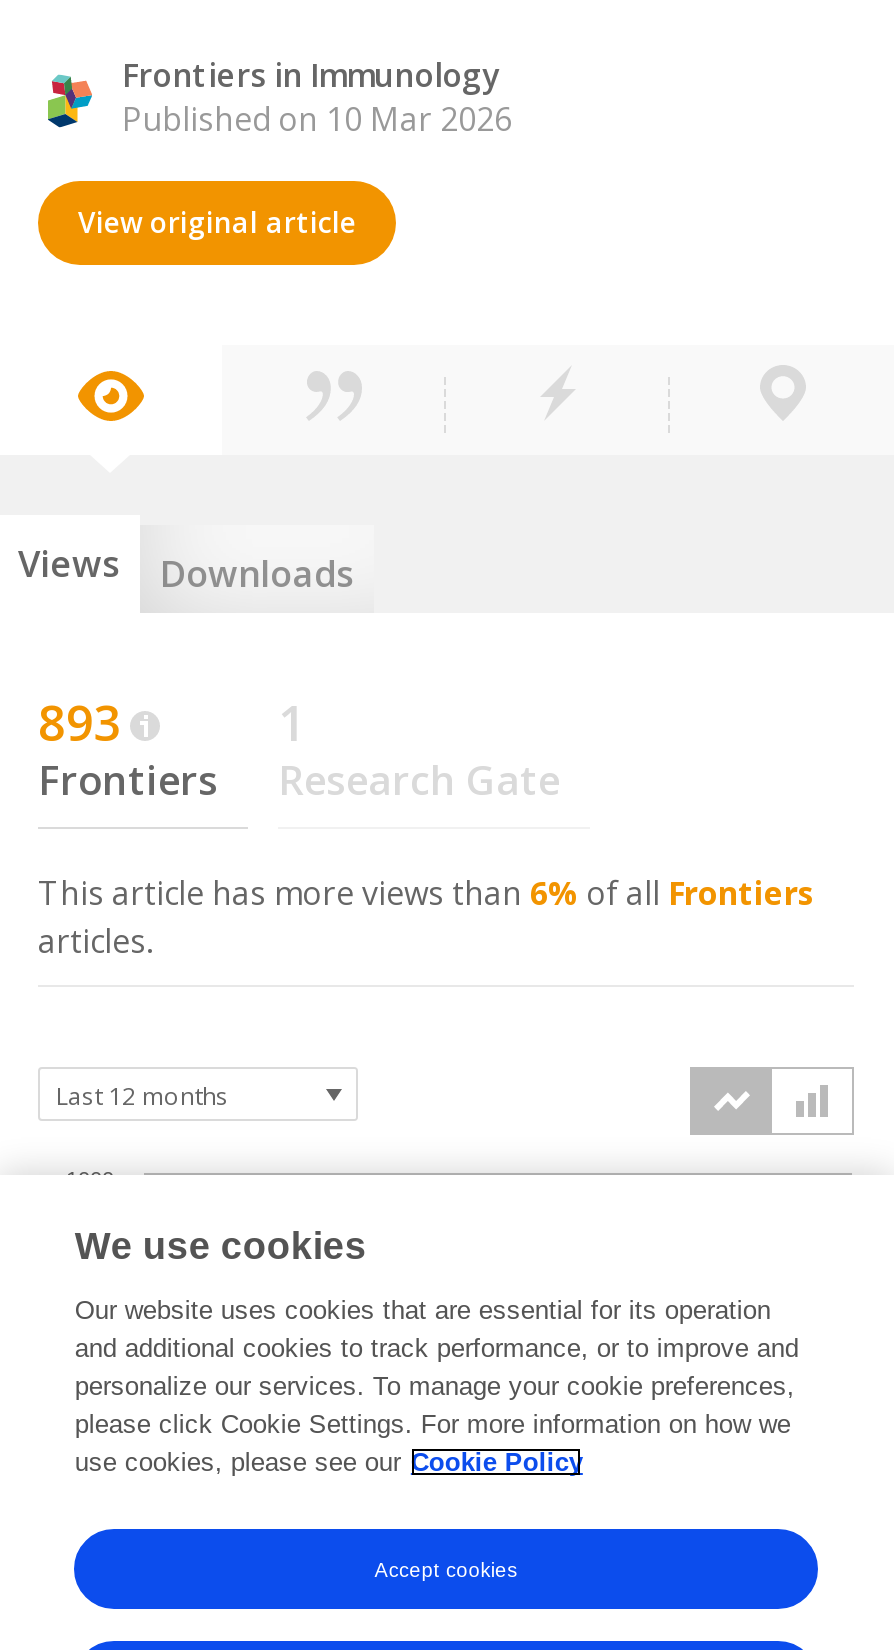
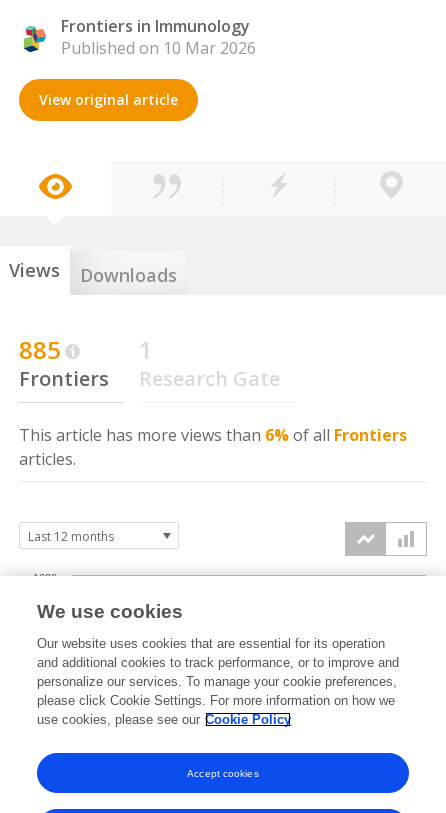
- 893
+ 885
